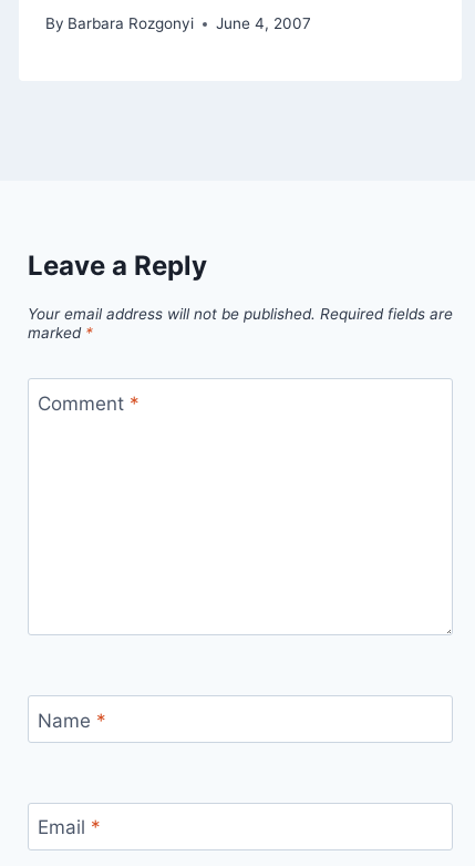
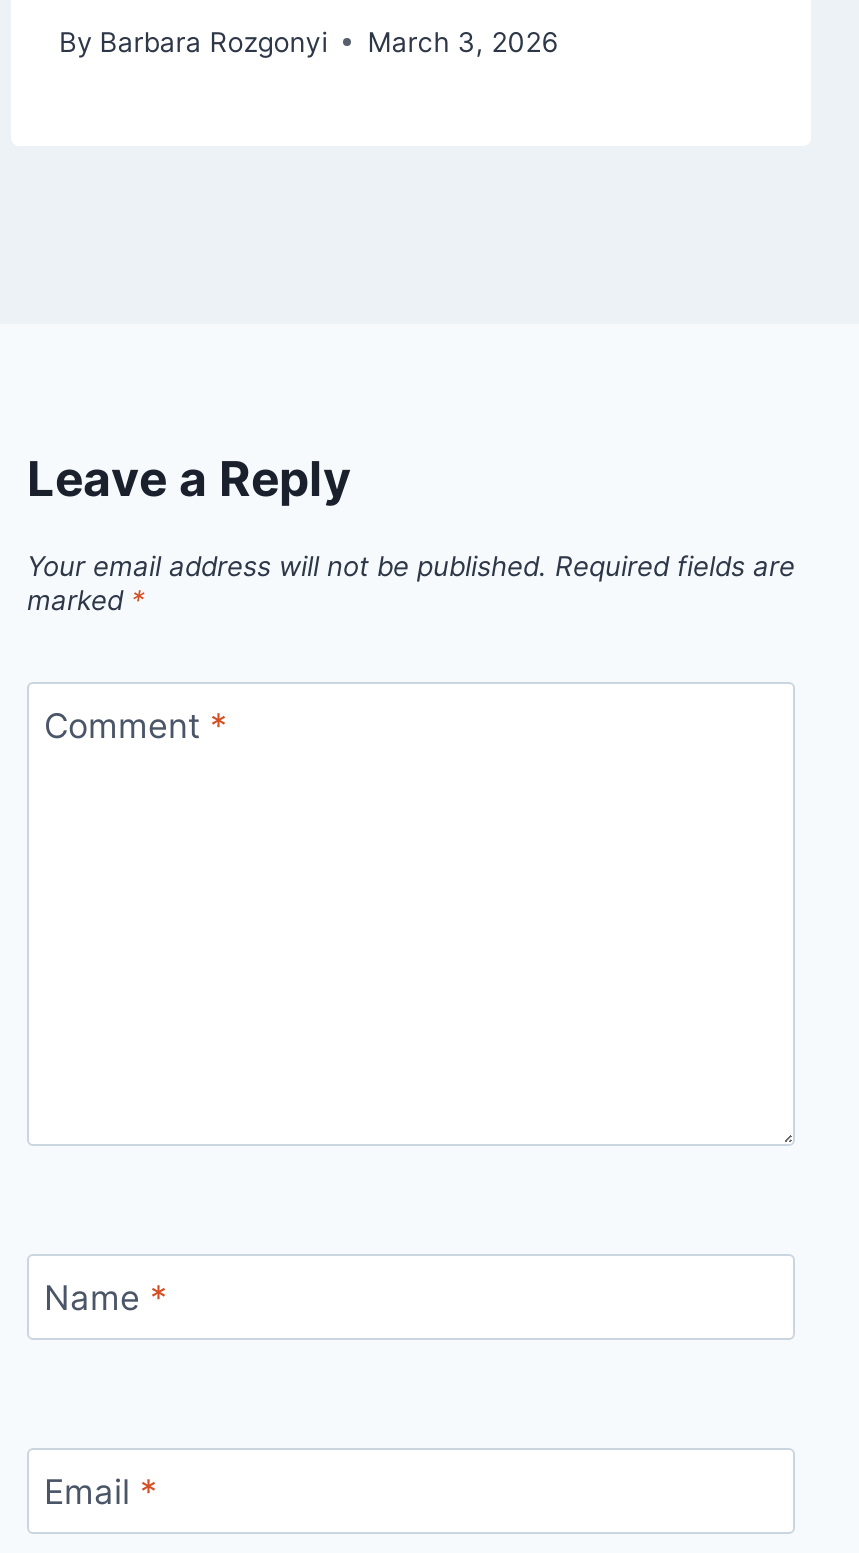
- By Barbara Rozgonyi June 4, 2007
+ By Barbara Rozgonyi March 3, 2026
